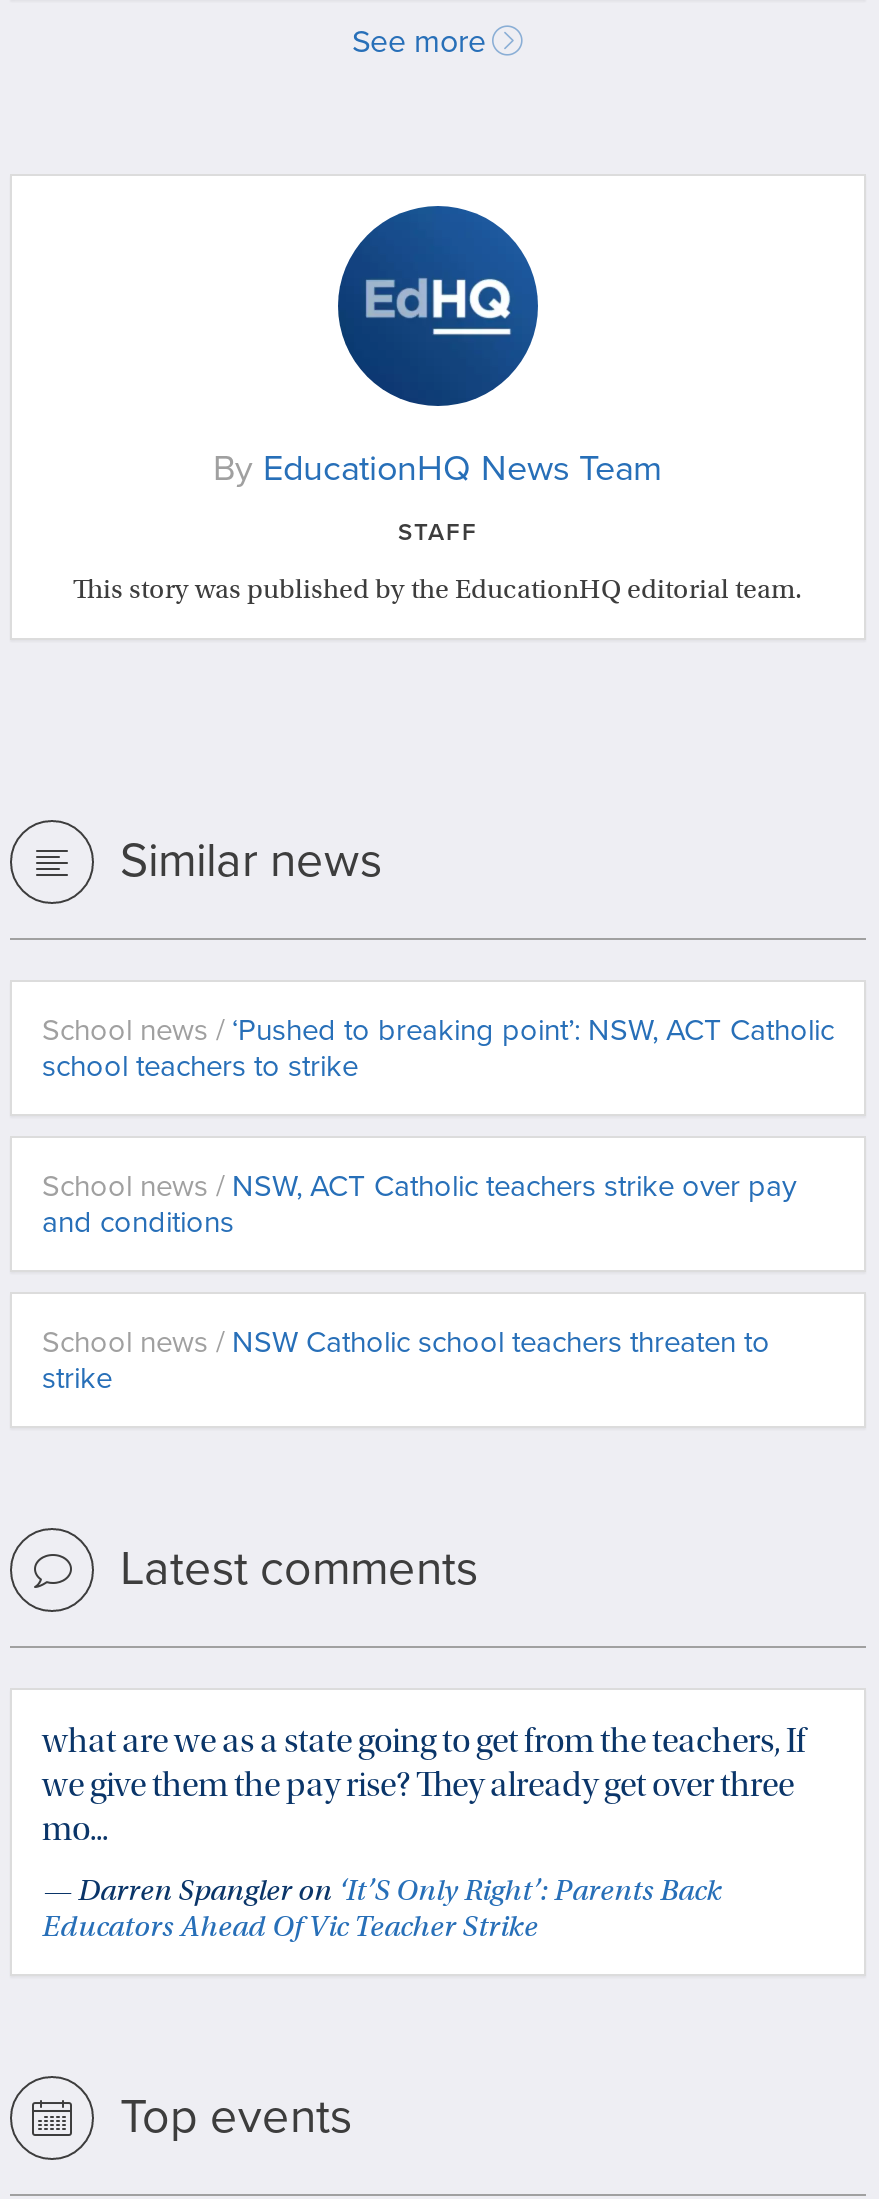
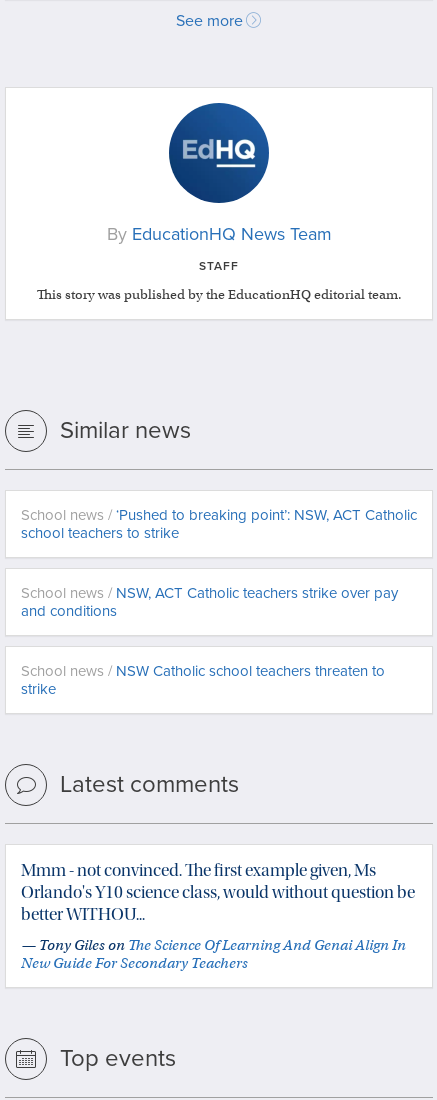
- what are we as a state going to get from the teachers, If
- we give them the pay rise? They already get over three
- mo...
+ Mmm - not convinced. The first example given, Ms
+ Orlando's Y10 science class, would without question be
+ better WITHOU...

- — Darren Spangler on ‘It’S Only Right’: Parents Back
- Educators Ahead Of Vic Teacher Strike
+ — Tony Giles on The Science Of Learning And Genai Align In
+ New Guide For Secondary Teachers
